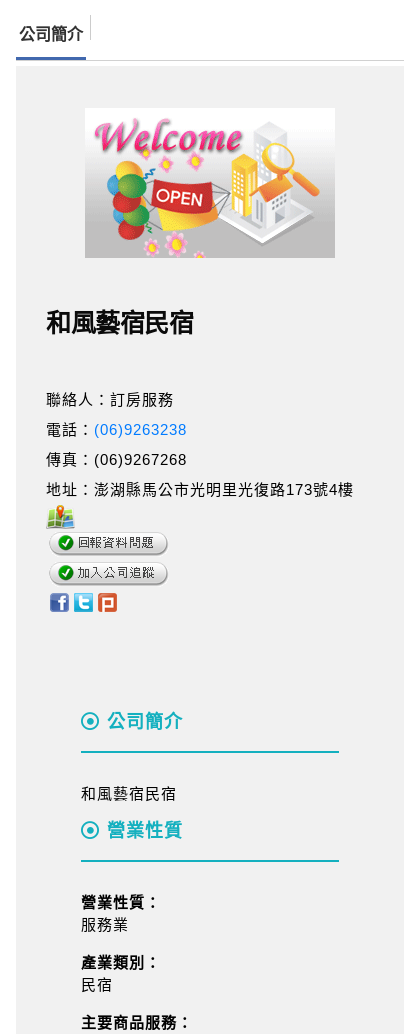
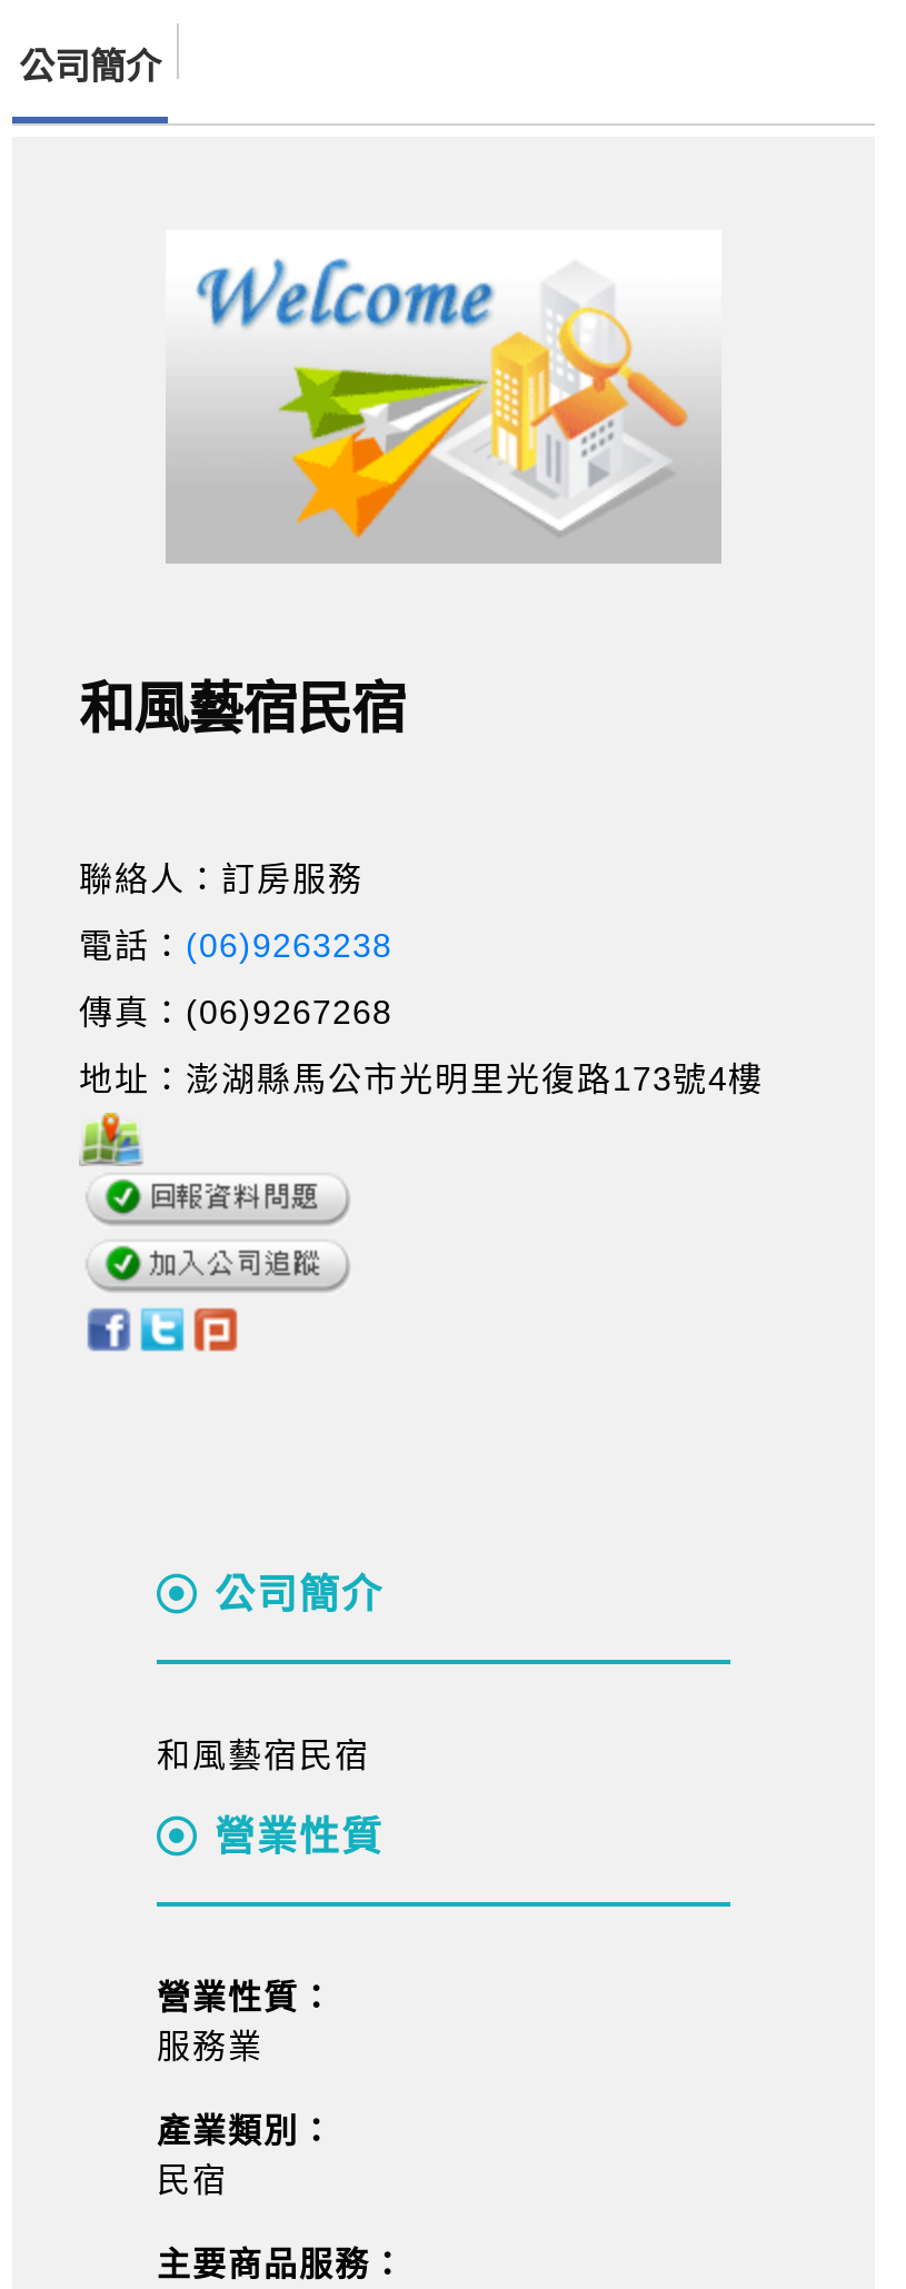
- [image]
+ [image]
